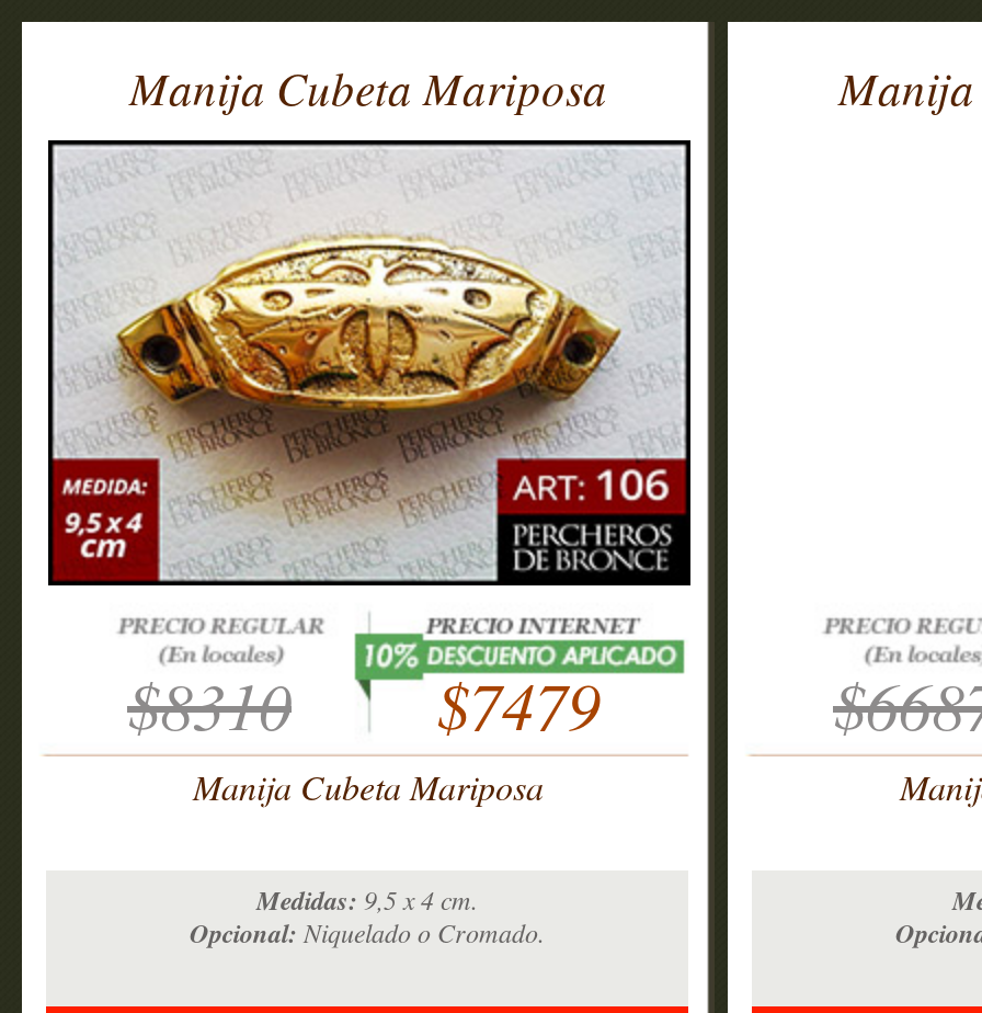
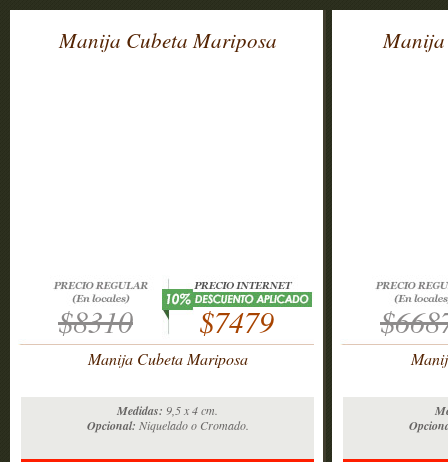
- [image]
